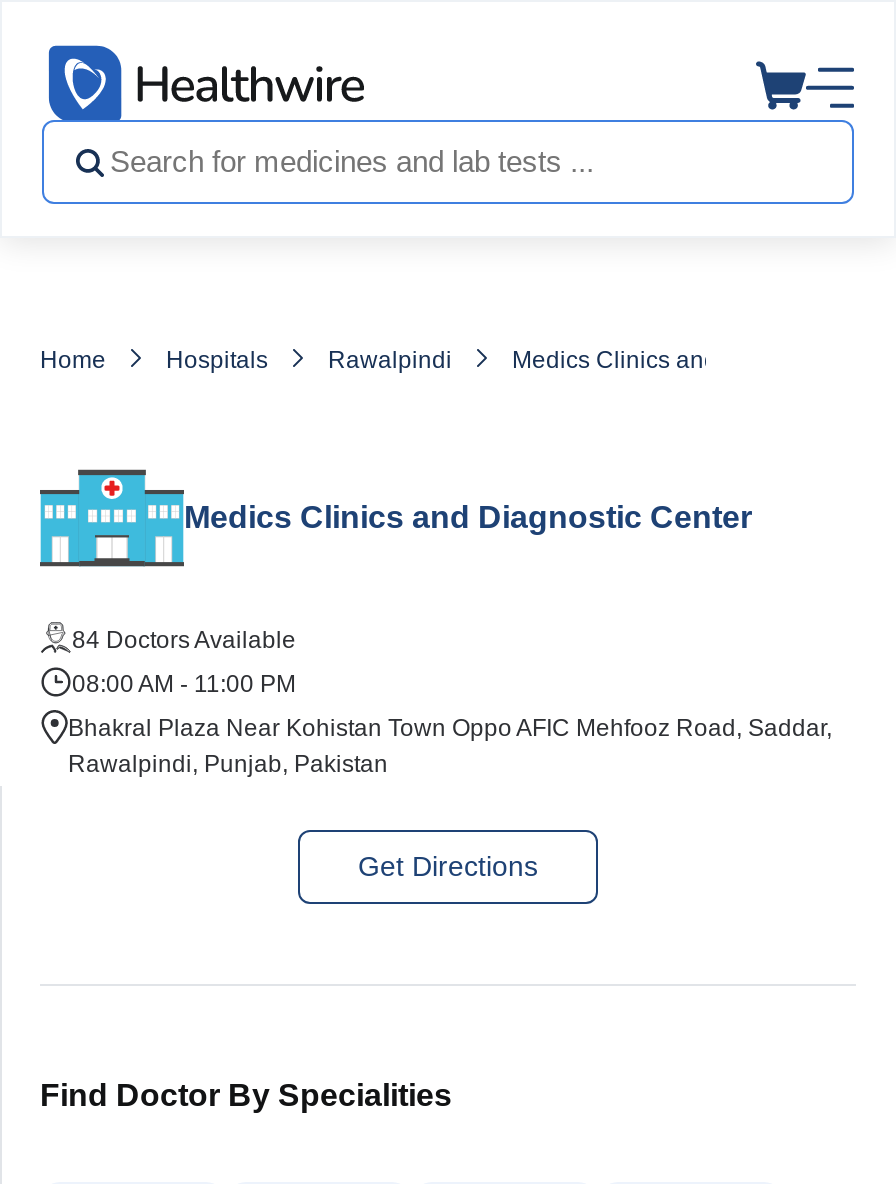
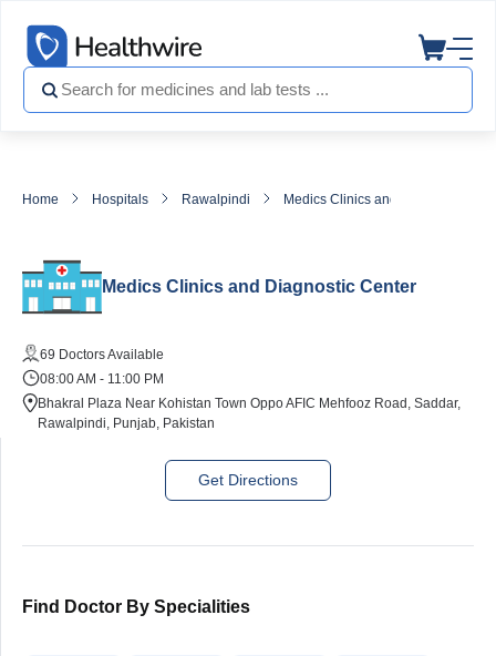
- 84 Doctors Available
+ 69 Doctors Available
